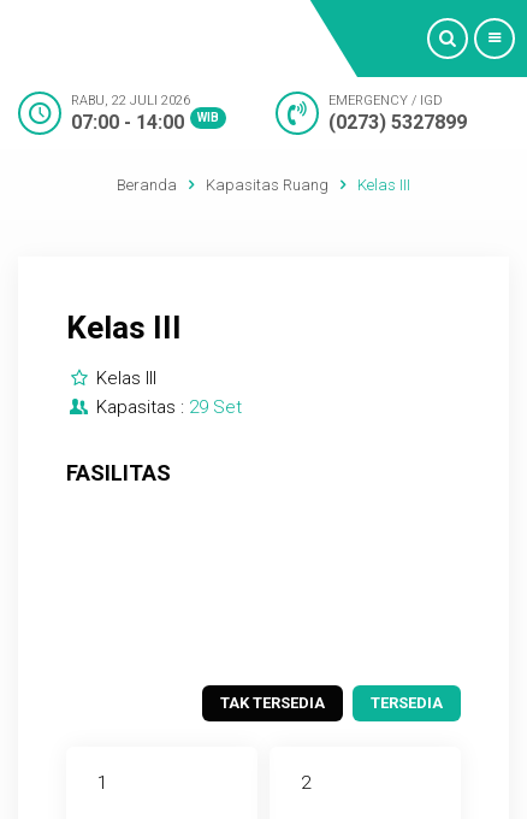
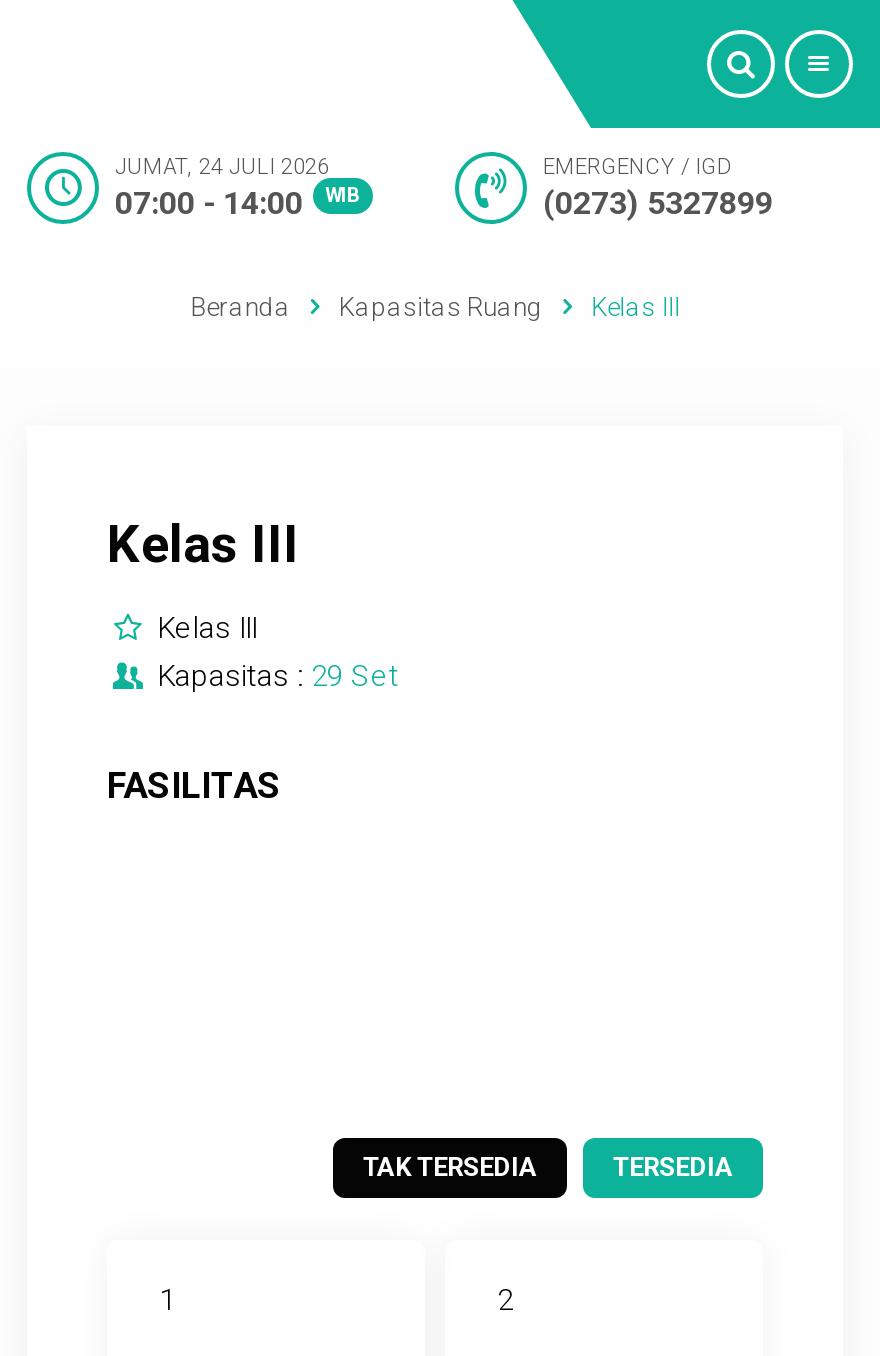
- RABU, 22 JULI 2026
+ JUMAT, 24 JULI 2026
